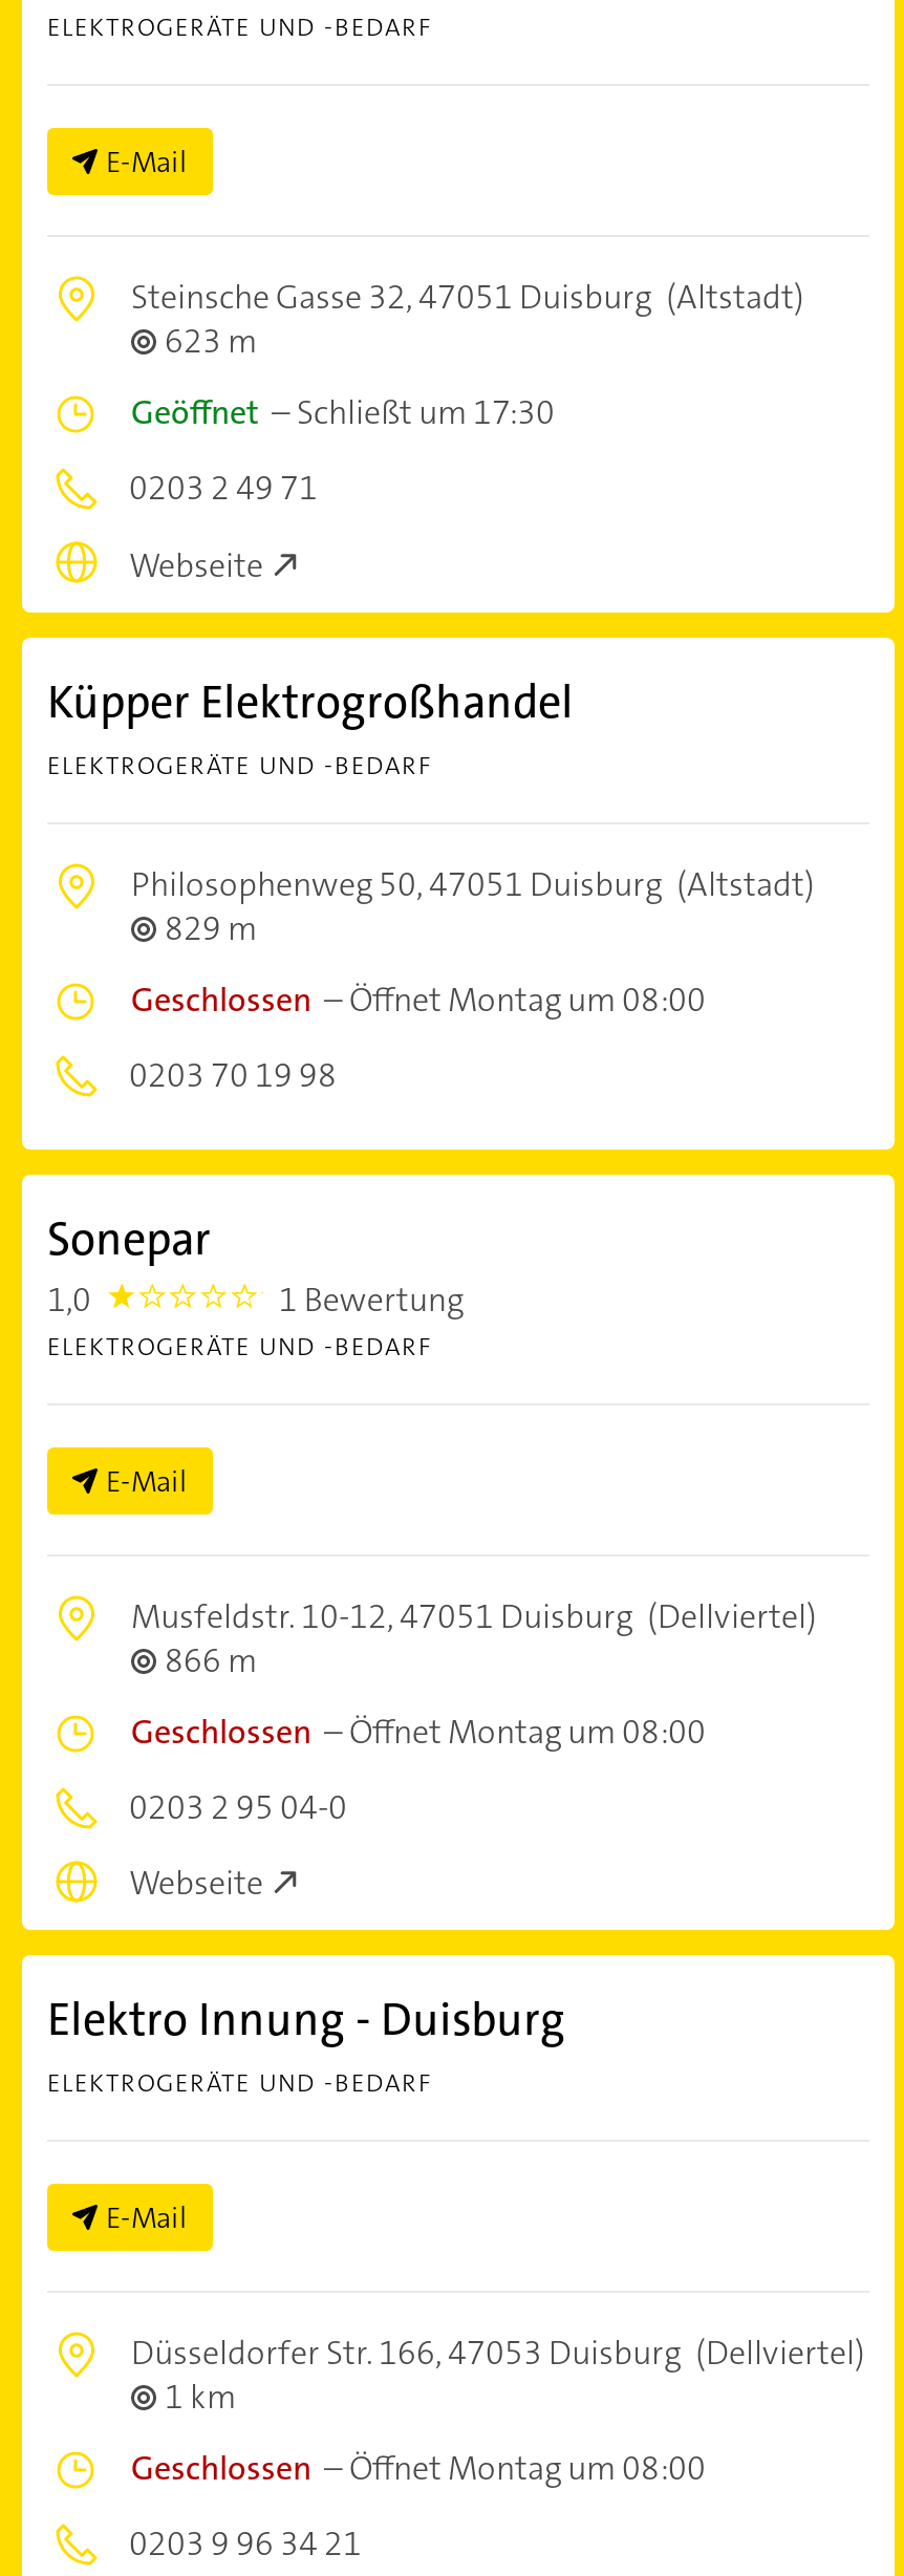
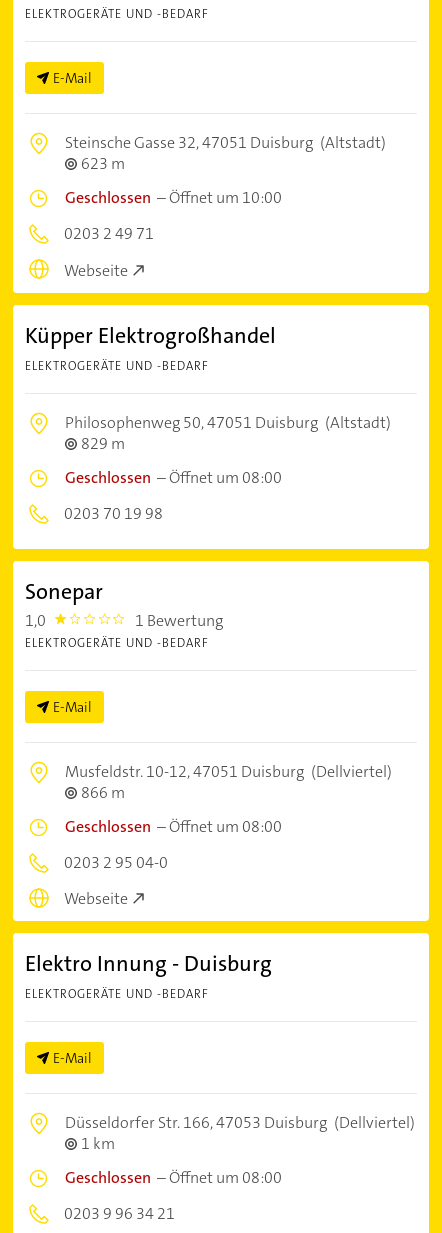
- Geöffnet – Schließt um 17:30
+ Geschlossen – Öffnet um 10:00

- Geschlossen –Öffnet Montag um 08:00
+ Geschlossen –Öffnet um 08:00

- Geschlossen –Öffnet Montag um 08:00
+ Geschlossen –Öffnet um 08:00

- Geschlossen –Öffnet Montag um 08:00
+ Geschlossen –Öffnet um 08:00
